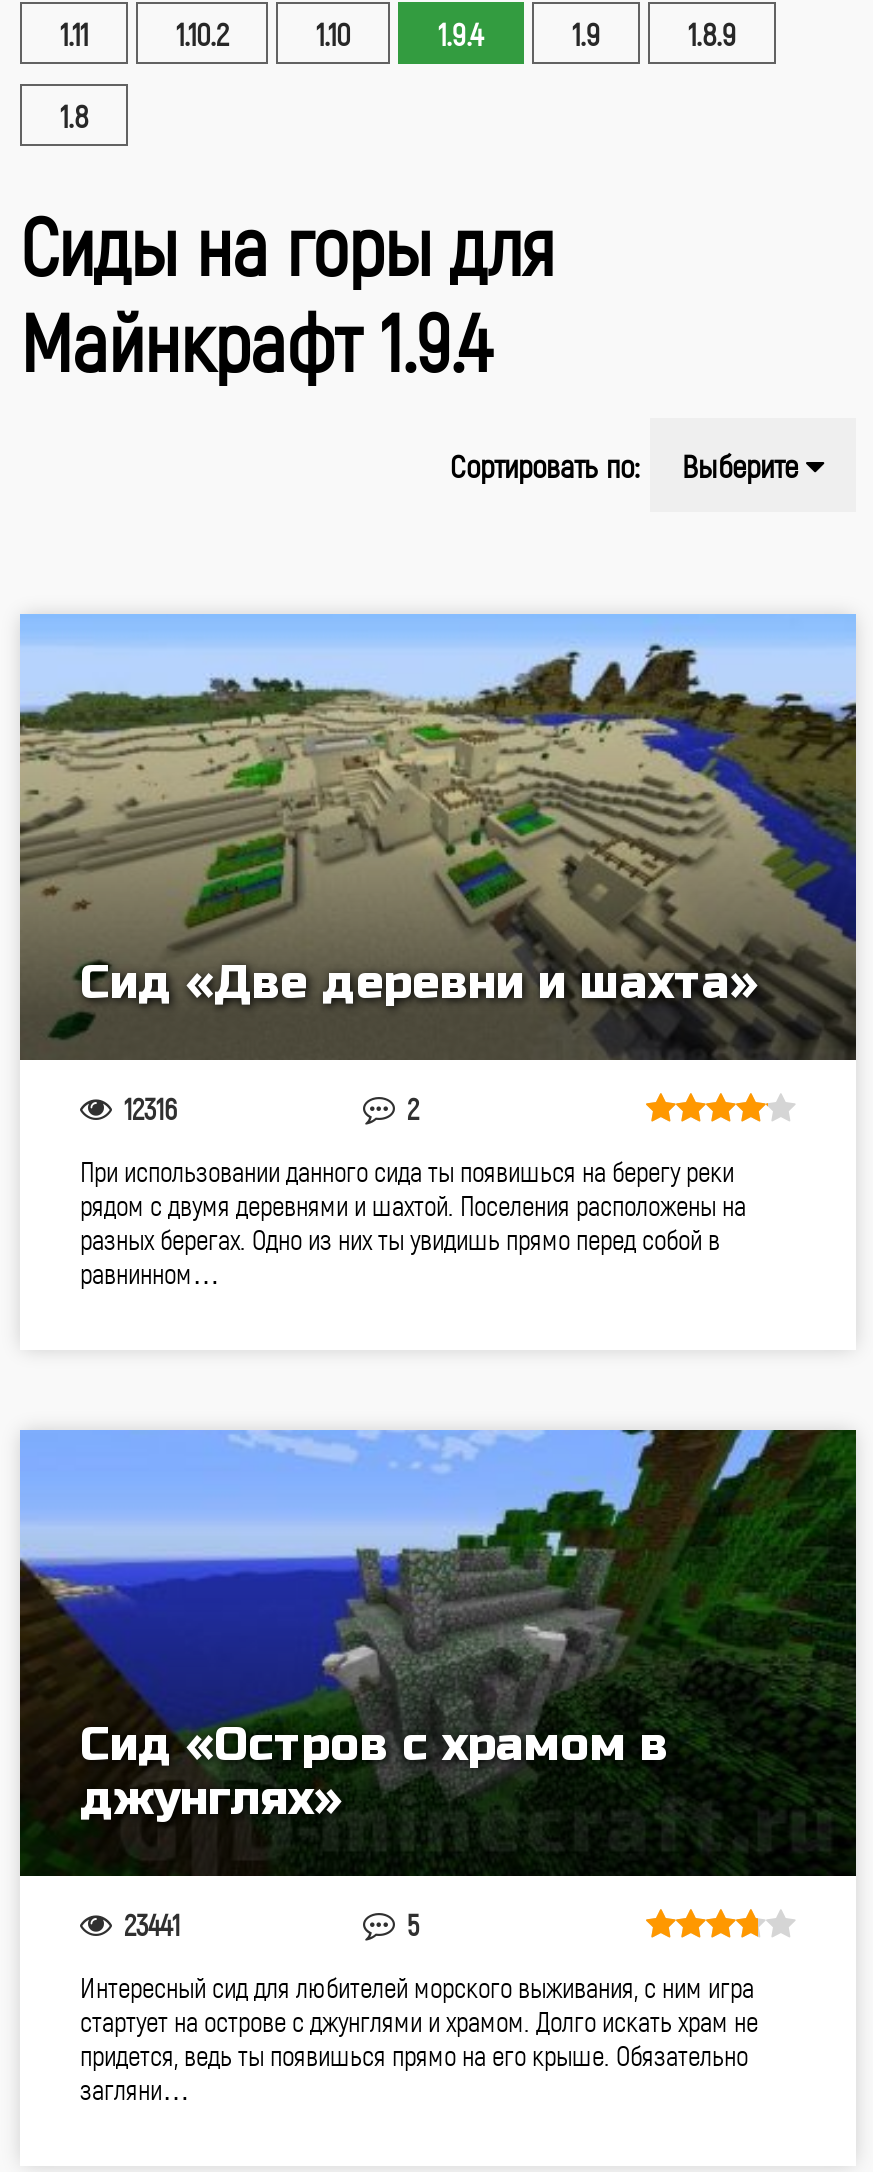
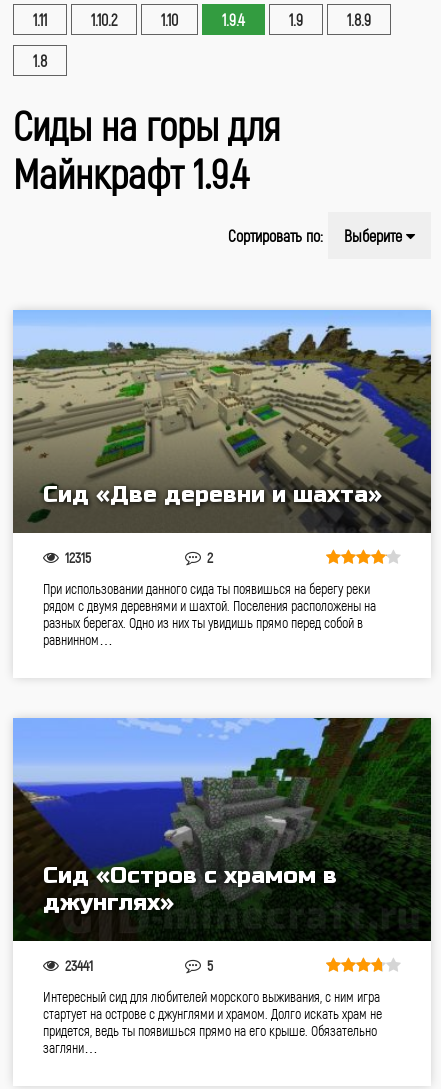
- 12316
+ 12315
